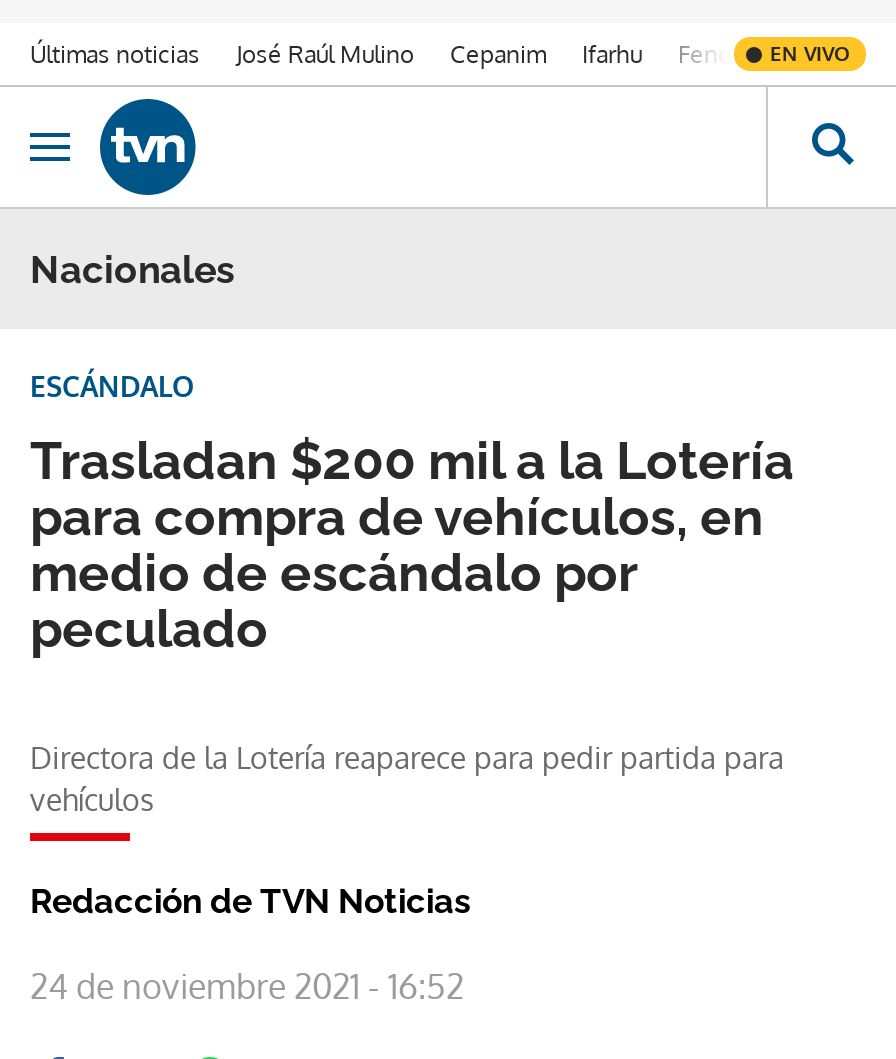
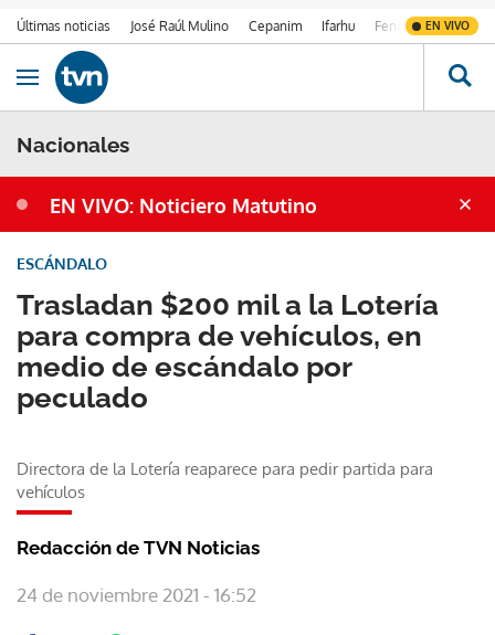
+ EN VIVO: Noticiero Matutino
